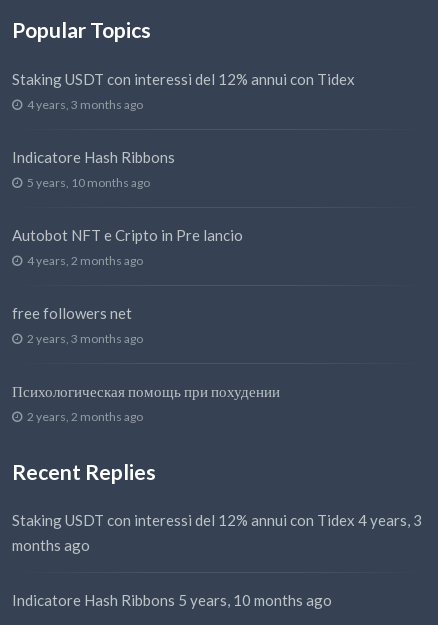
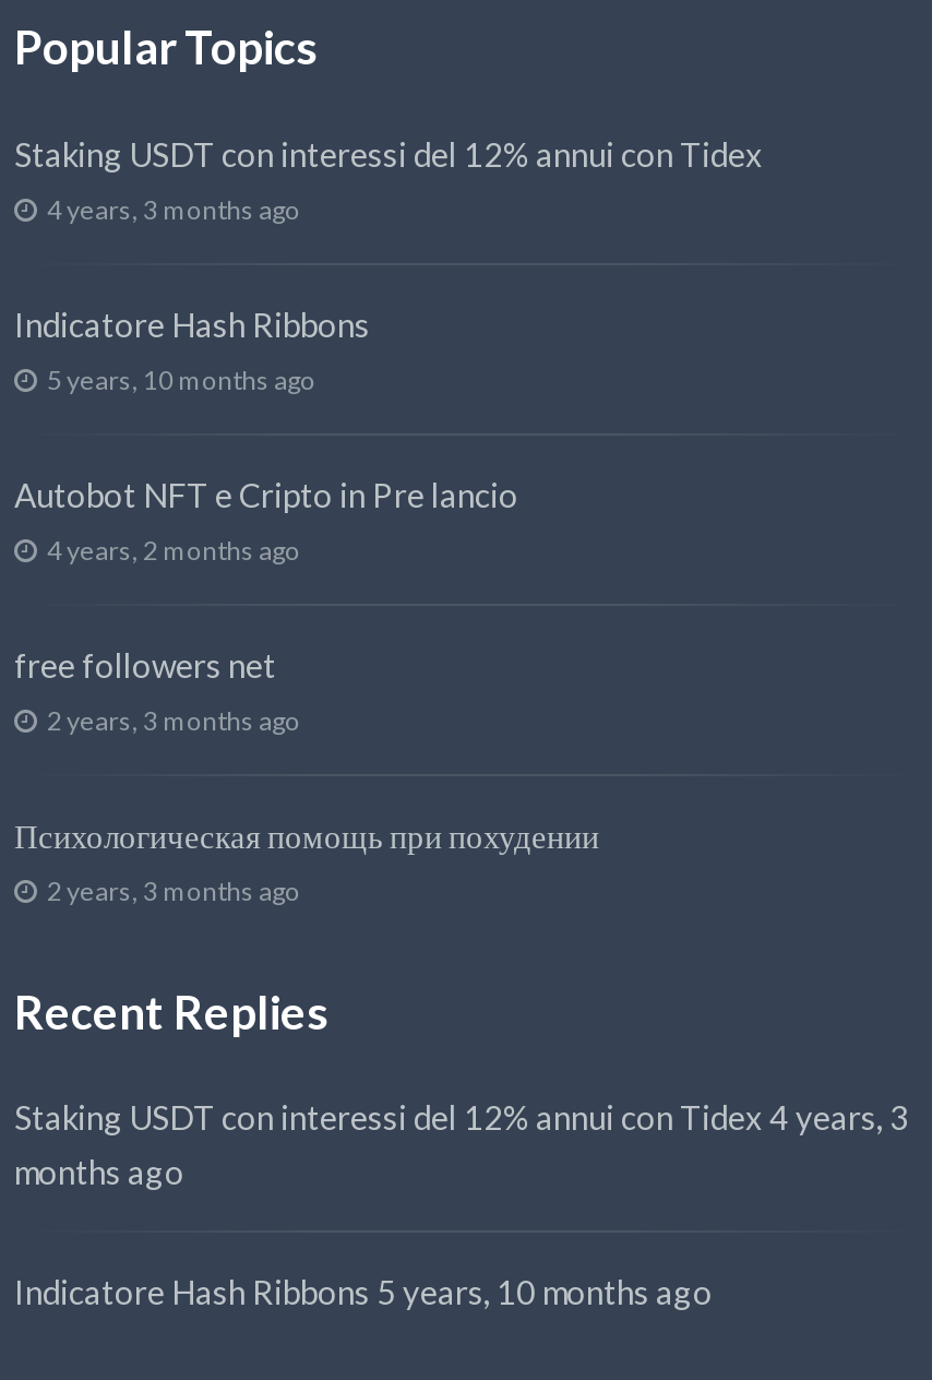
- 2 years, 2 months ago
+ 2 years, 3 months ago
